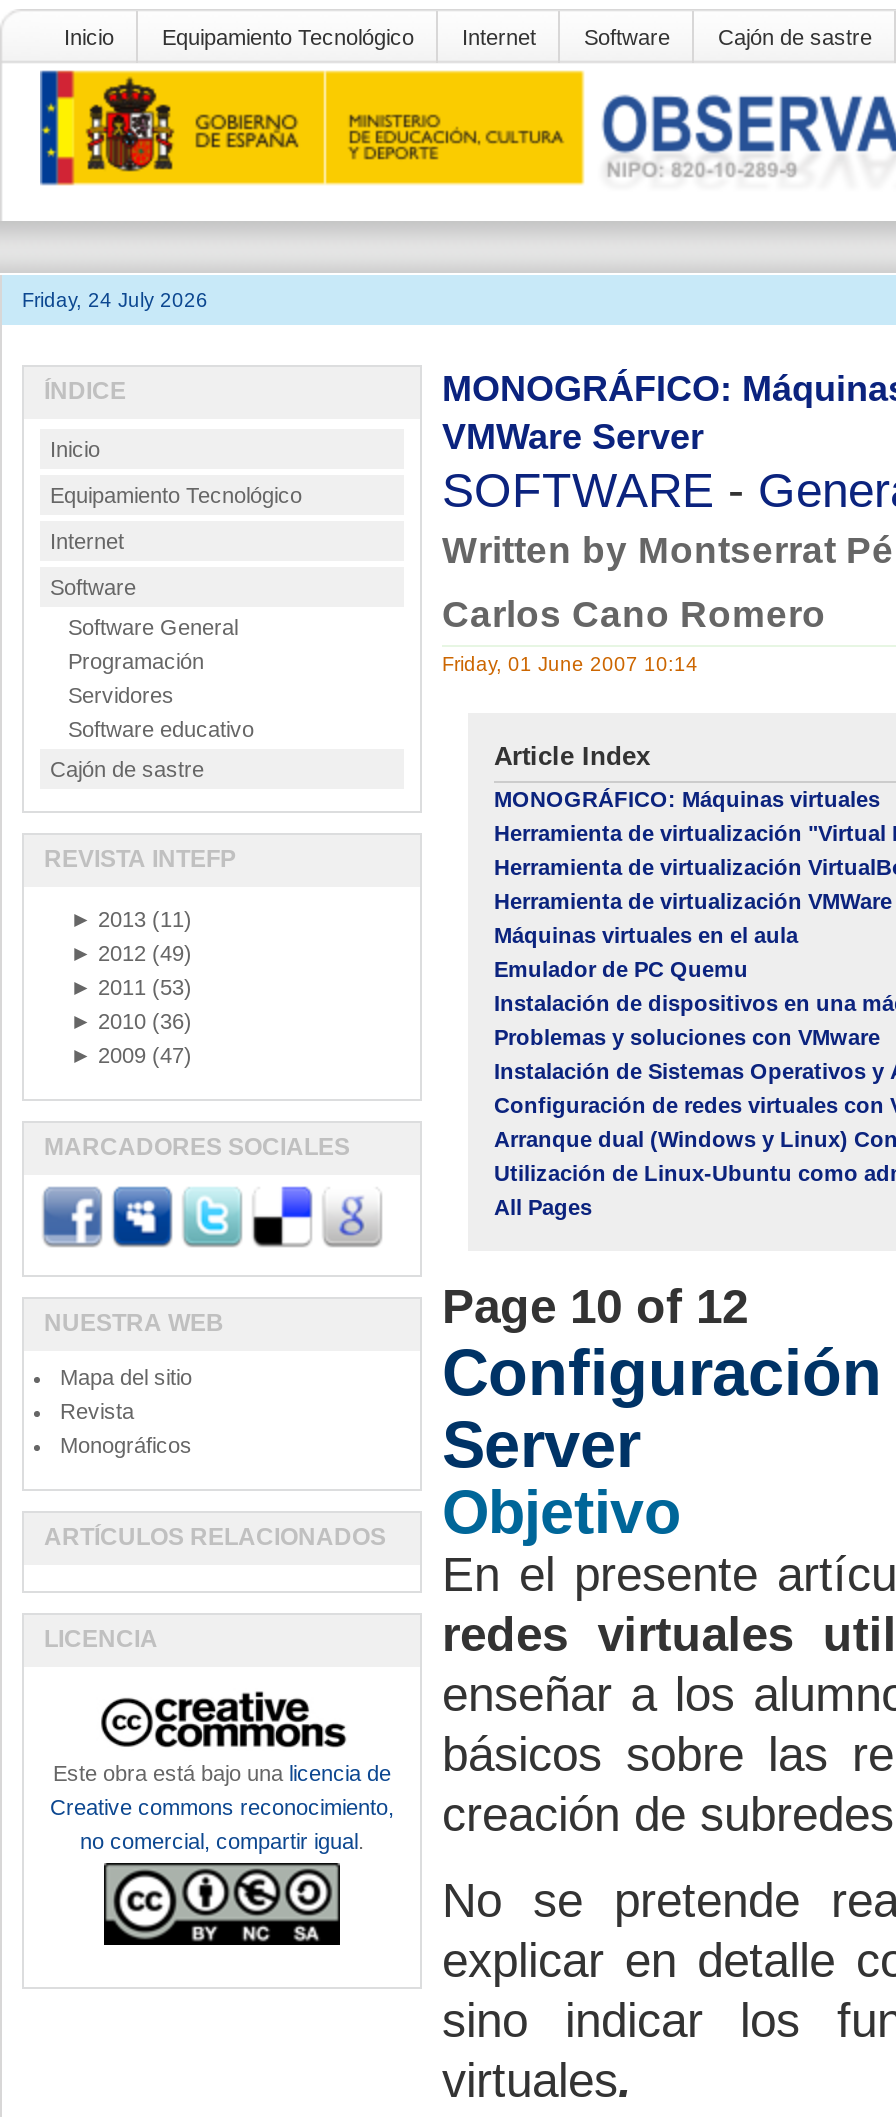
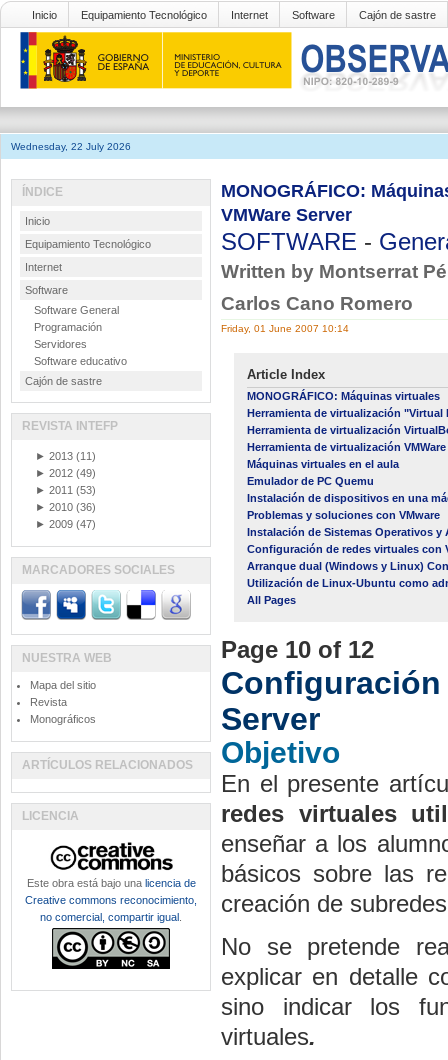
- Friday, 24 July 2026
+ Wednesday, 22 July 2026
